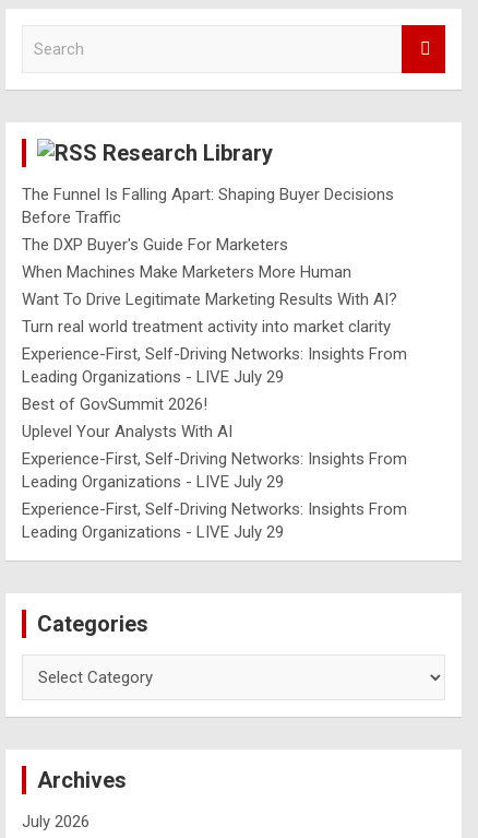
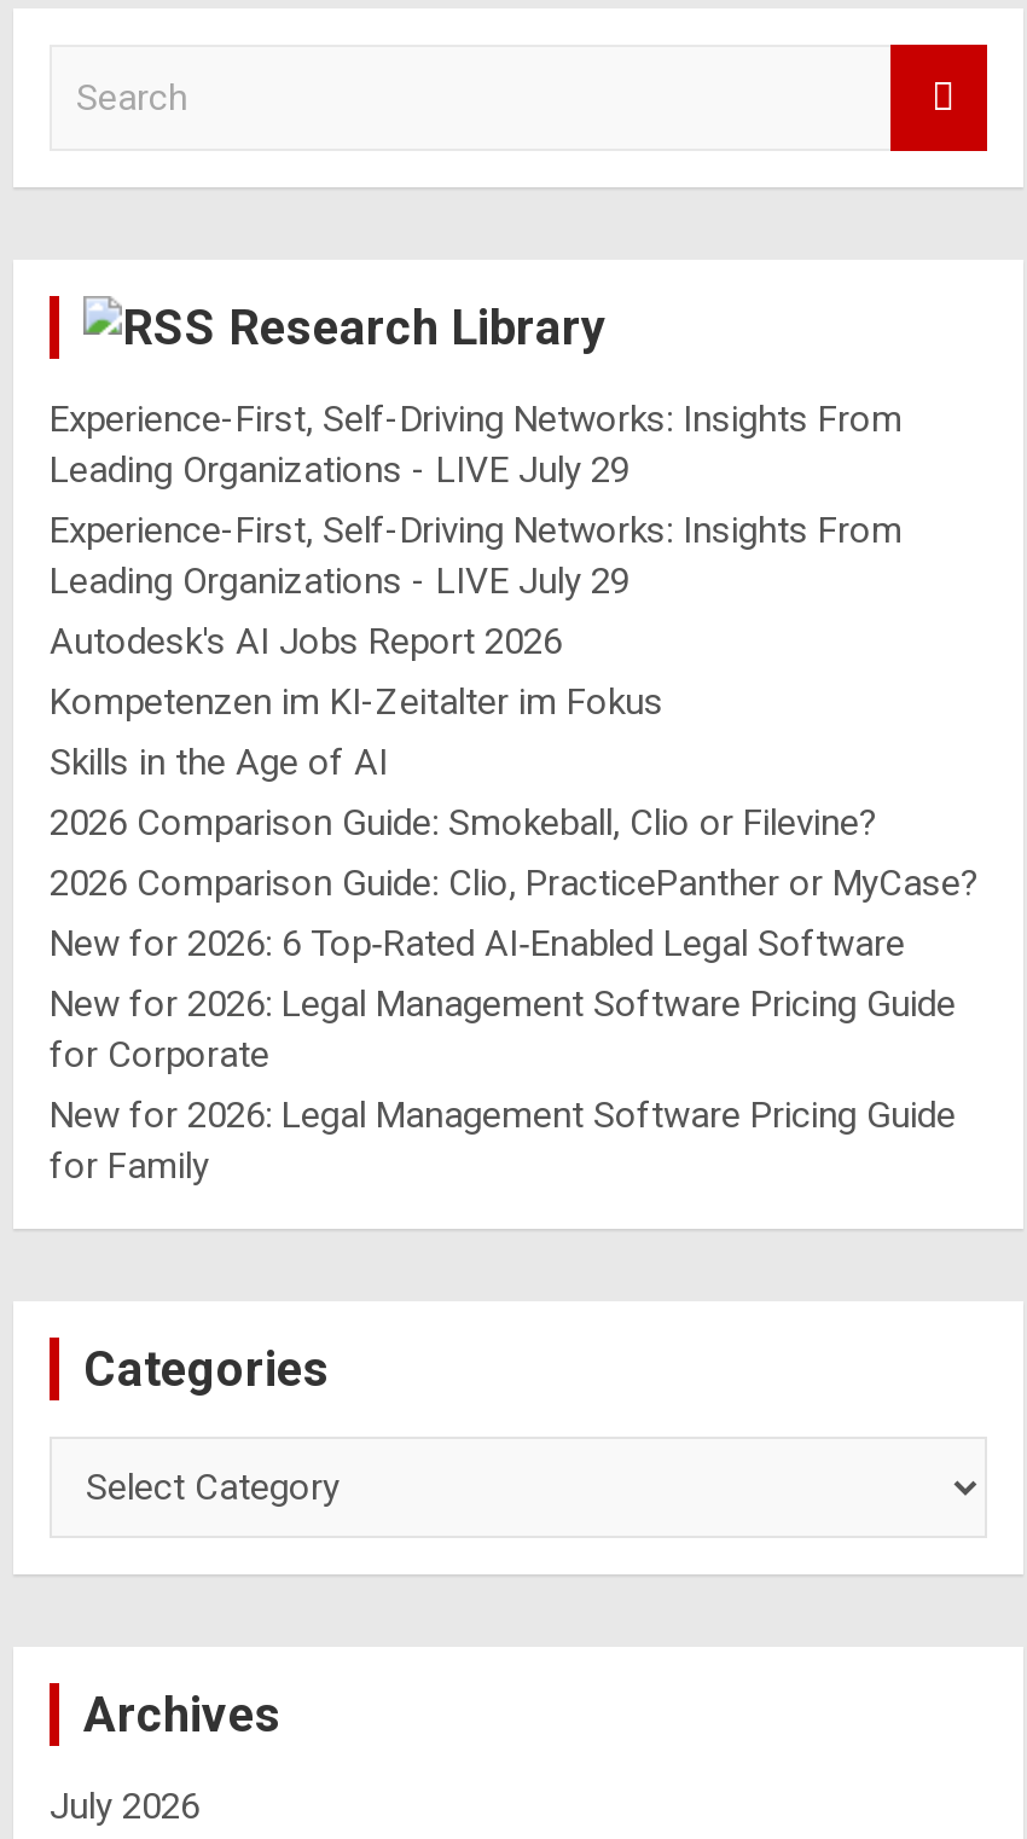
- The Funnel Is Falling Apart: Shaping Buyer Decisions
- Before Traffic
- The DXP Buyer's Guide For Marketers
- When Machines Make Marketers More Human
- Want To Drive Legitimate Marketing Results With AI?
- Turn real world treatment activity into market clarity
- Experience-First, Self-Driving Networks: Insights From
- Leading Organizations - LIVE July 29
- Best of GovSummit 2026!
- Uplevel Your Analysts With AI

moved up: Experience-First, Self-Driving Networks: Insights From | Leading Organizations - LIVE July 29 | Experience-First, Self-Driving Networks: Insights From | Leading Organizations - LIVE July 29

+ Autodesk's AI Jobs Report 2026
+ Kompetenzen im KI-Zeitalter im Fokus
+ Skills in the Age of AI
+ 2026 Comparison Guide: Smokeball, Clio or Filevine?
+ 2026 Comparison Guide: Clio, PracticePanther or MyCase?
+ New for 2026: 6 Top‑Rated AI‑Enabled Legal Software
+ New for 2026: Legal Management Software Pricing Guide
+ for Corporate
+ New for 2026: Legal Management Software Pricing Guide
+ for Family
